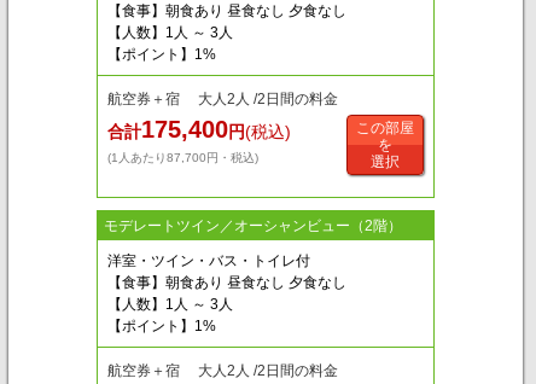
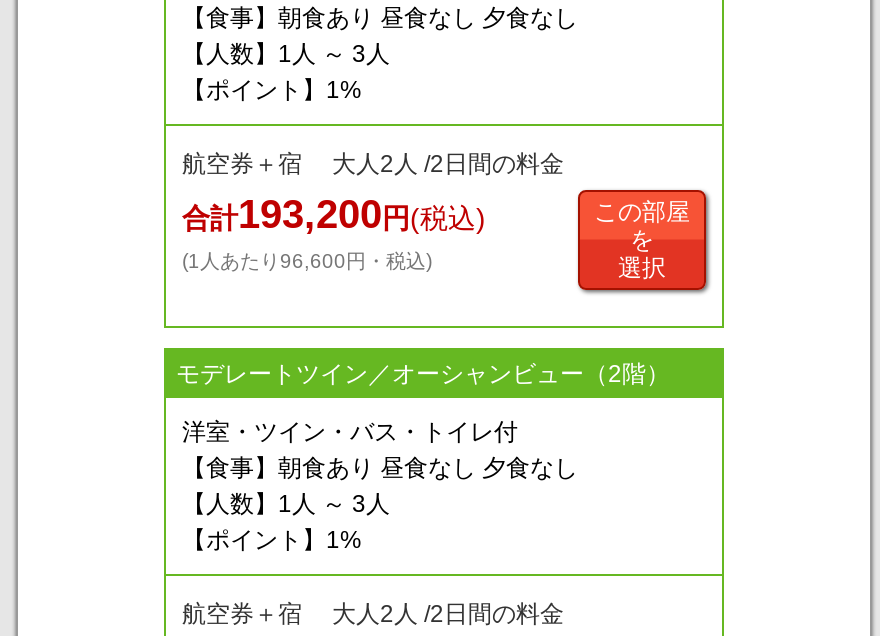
- 合計175,400円(税込)
+ 合計193,200円(税込)

- (1人あたり87,700円・税込)
+ (1人あたり96,600円・税込)
